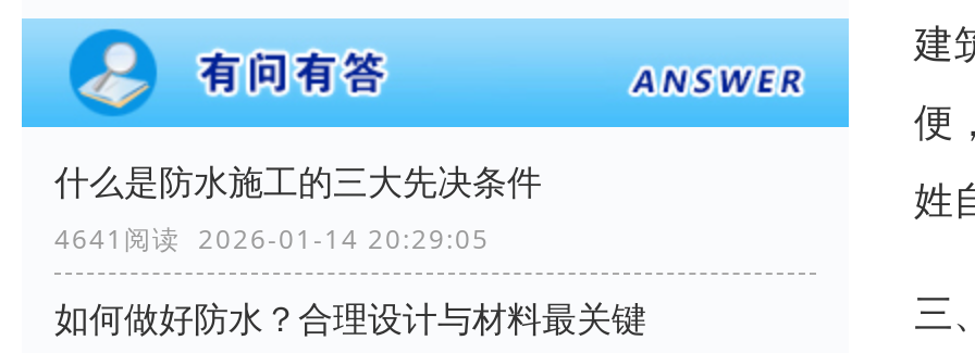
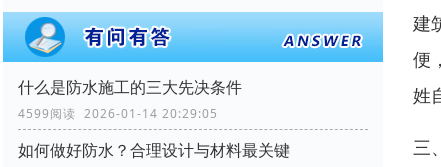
- 4641阅读 2026-01-14 20:29:05
+ 4599阅读 2026-01-14 20:29:05
